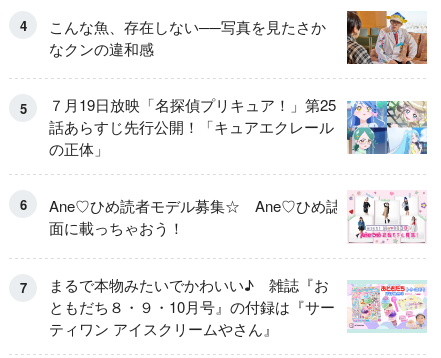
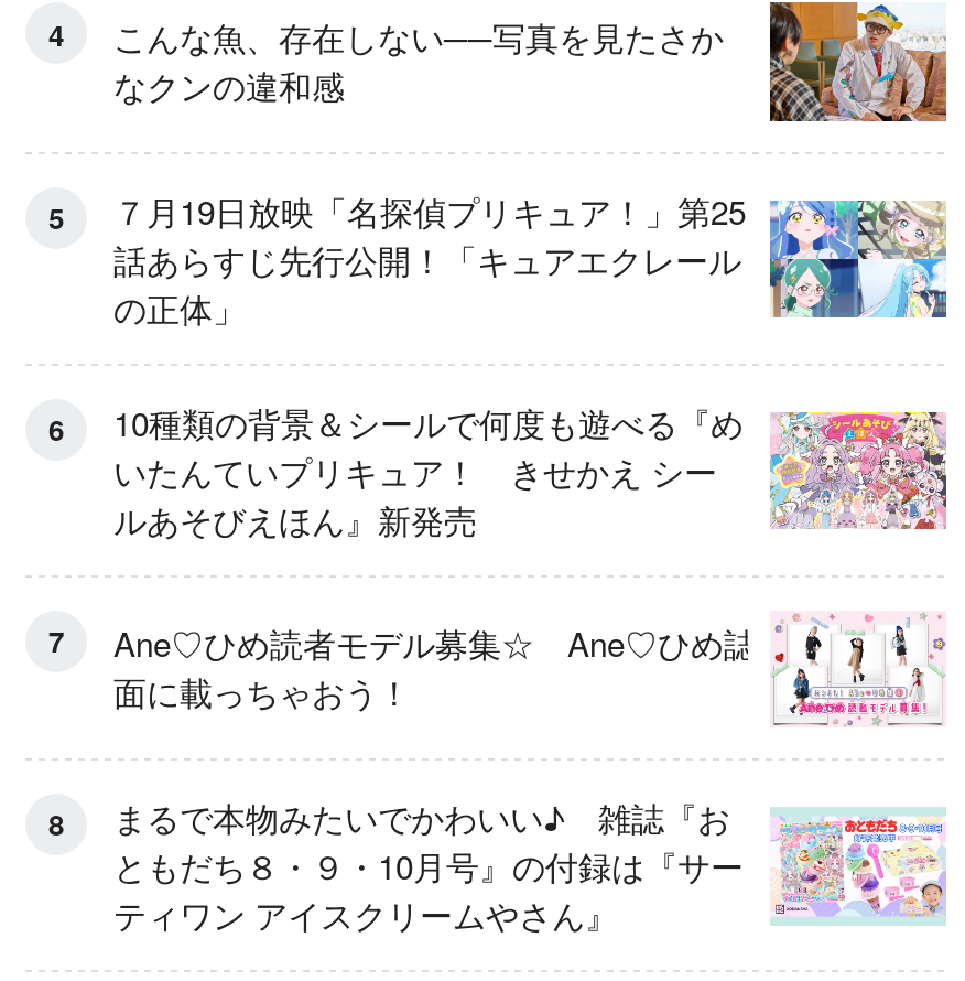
+ [image]
+ 10種類の背景＆シールで何度も遊べる『め
+ いたんていプリキュア！ きせかえ シー
+ ルあそびえほん』新発売
